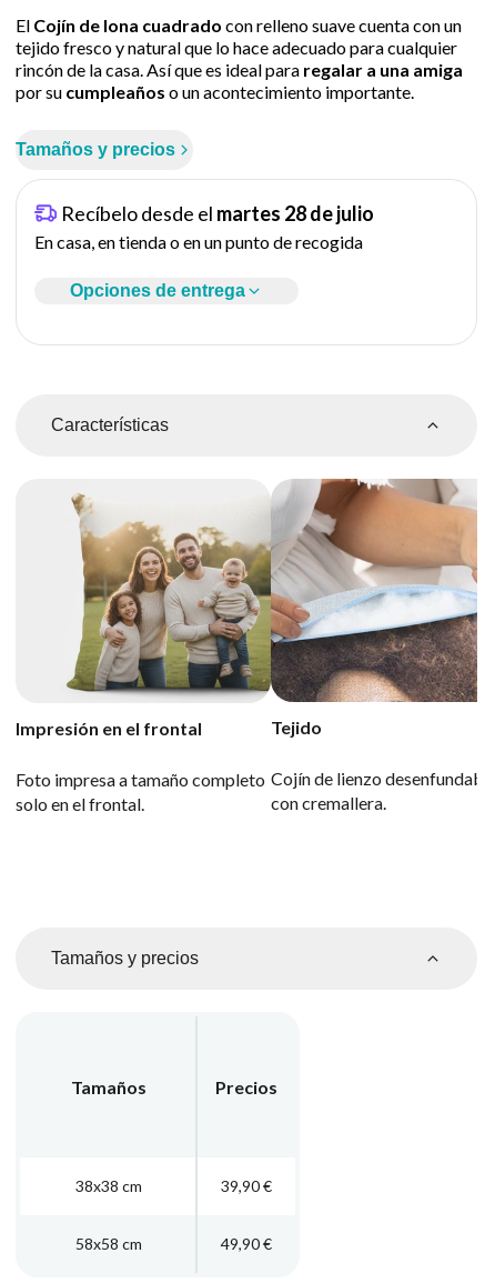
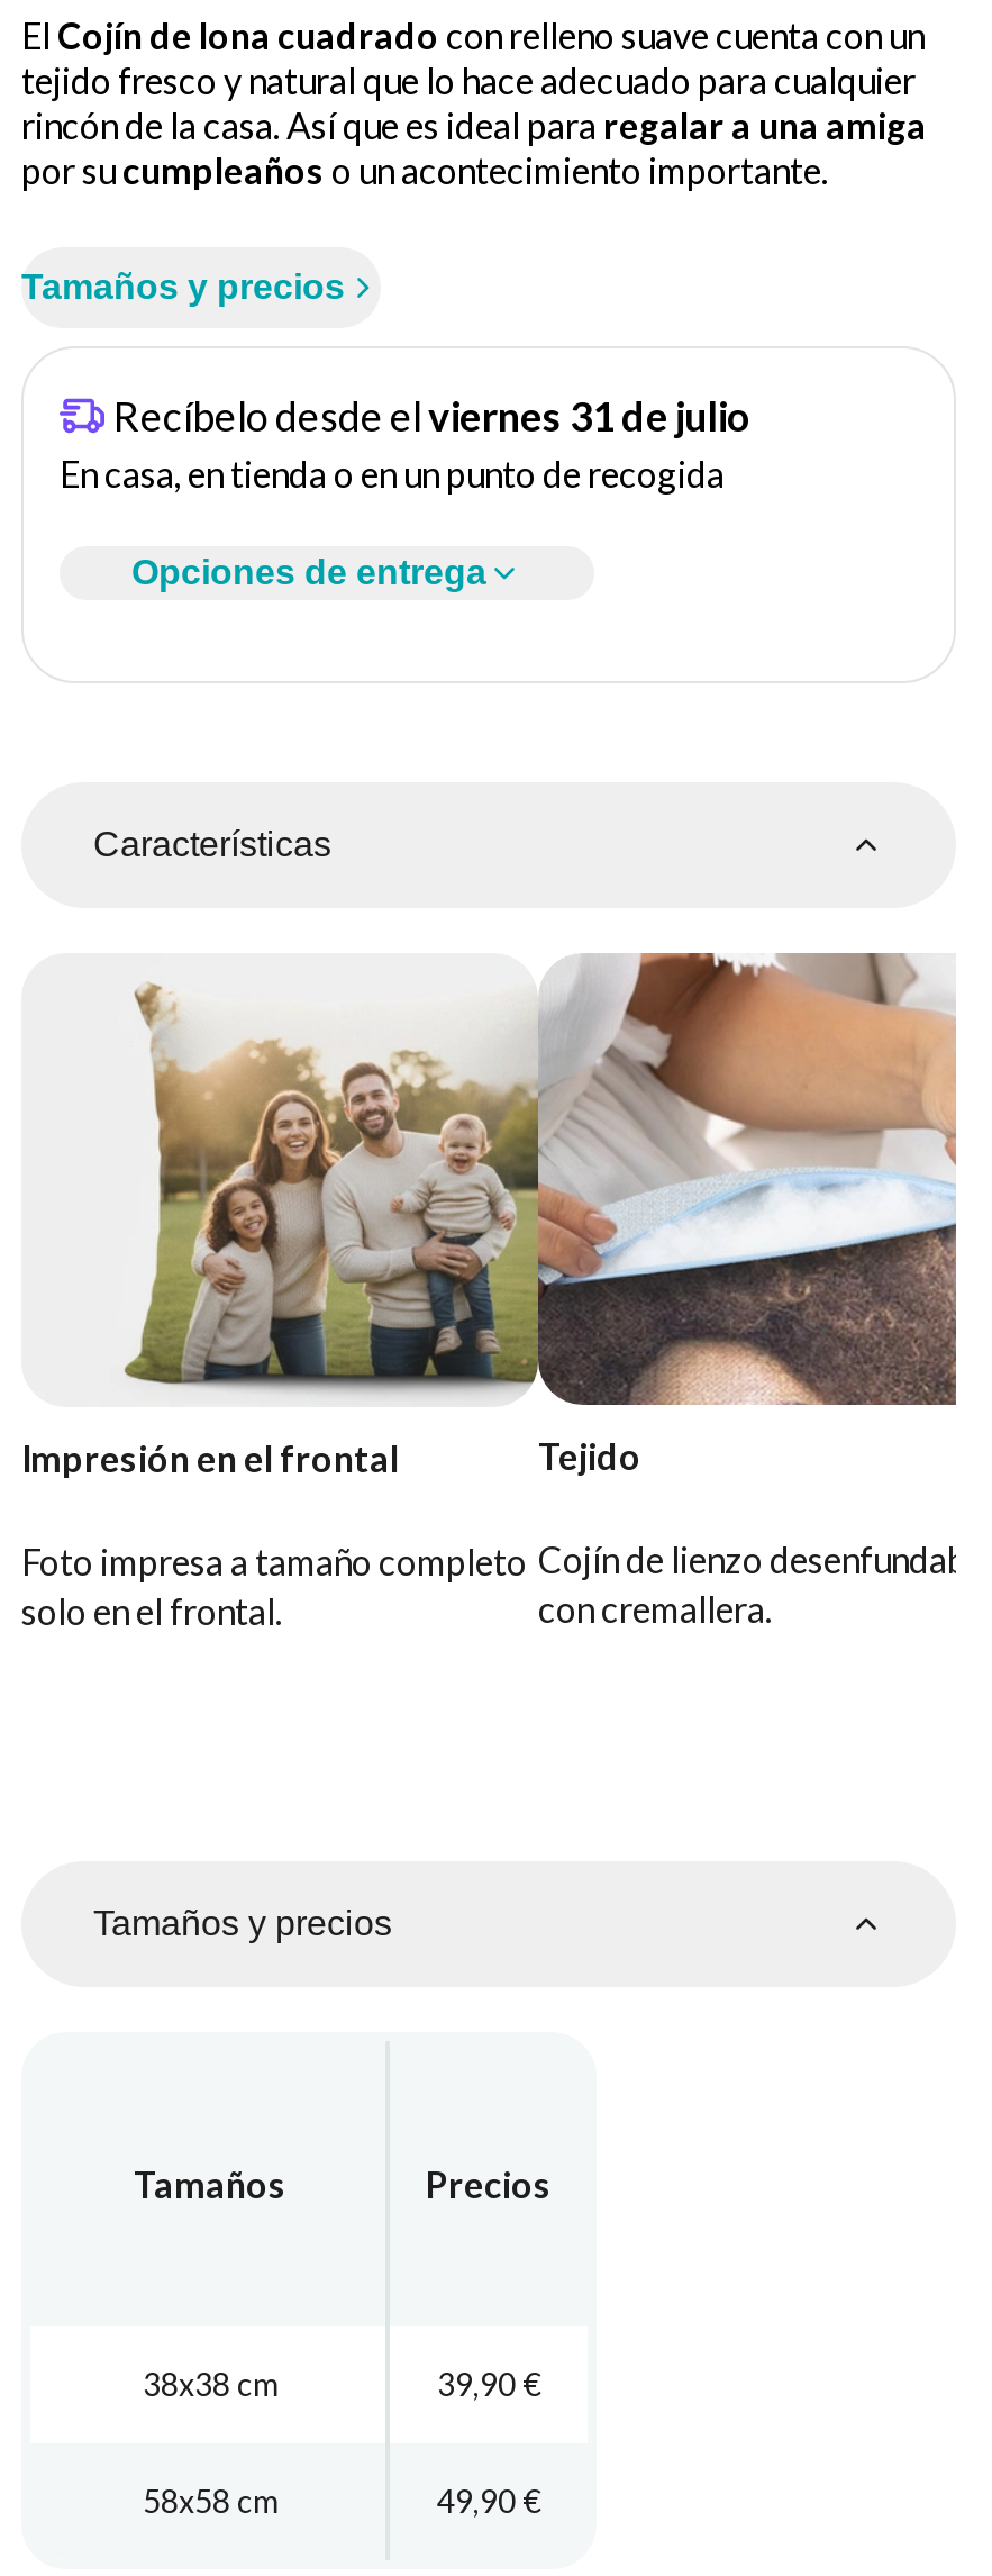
- Recíbelo desde el martes 28 de julio
+ Recíbelo desde el viernes 31 de julio
